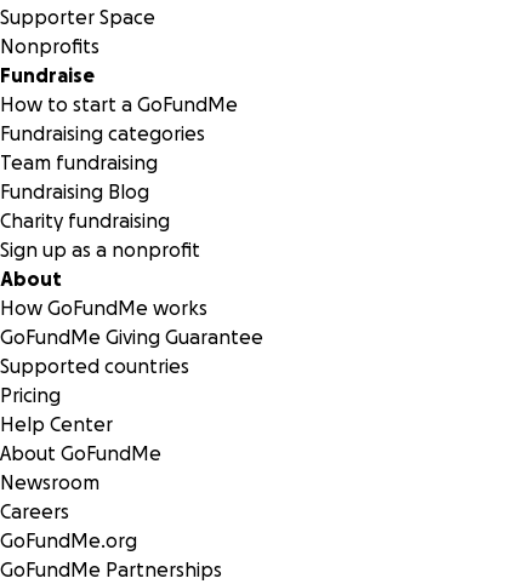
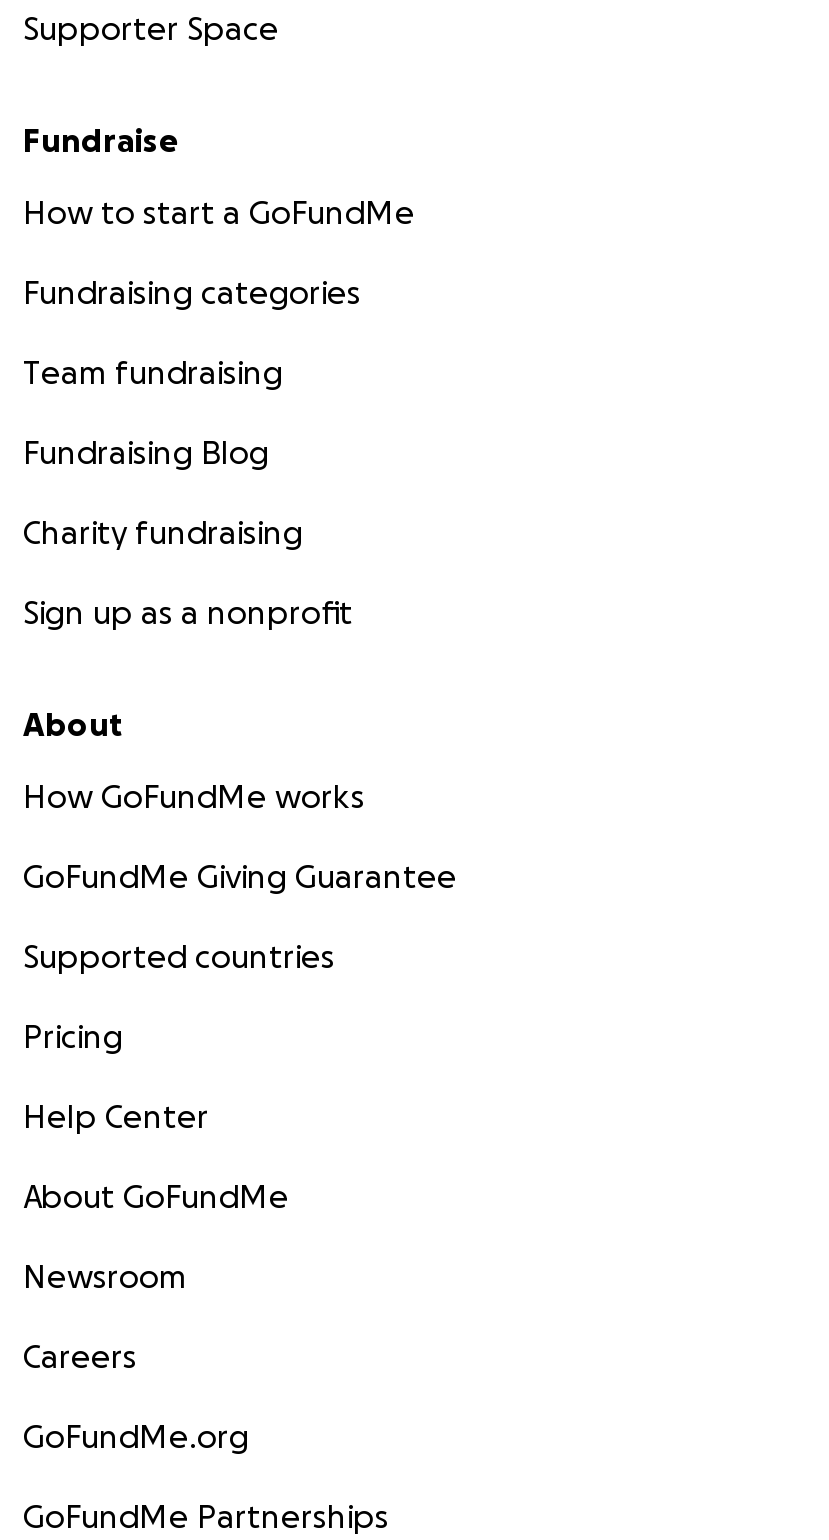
- Nonprofits
